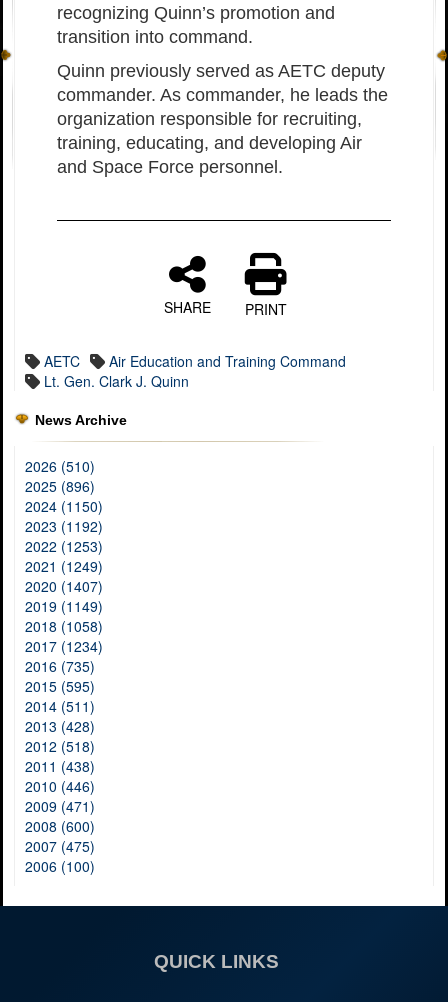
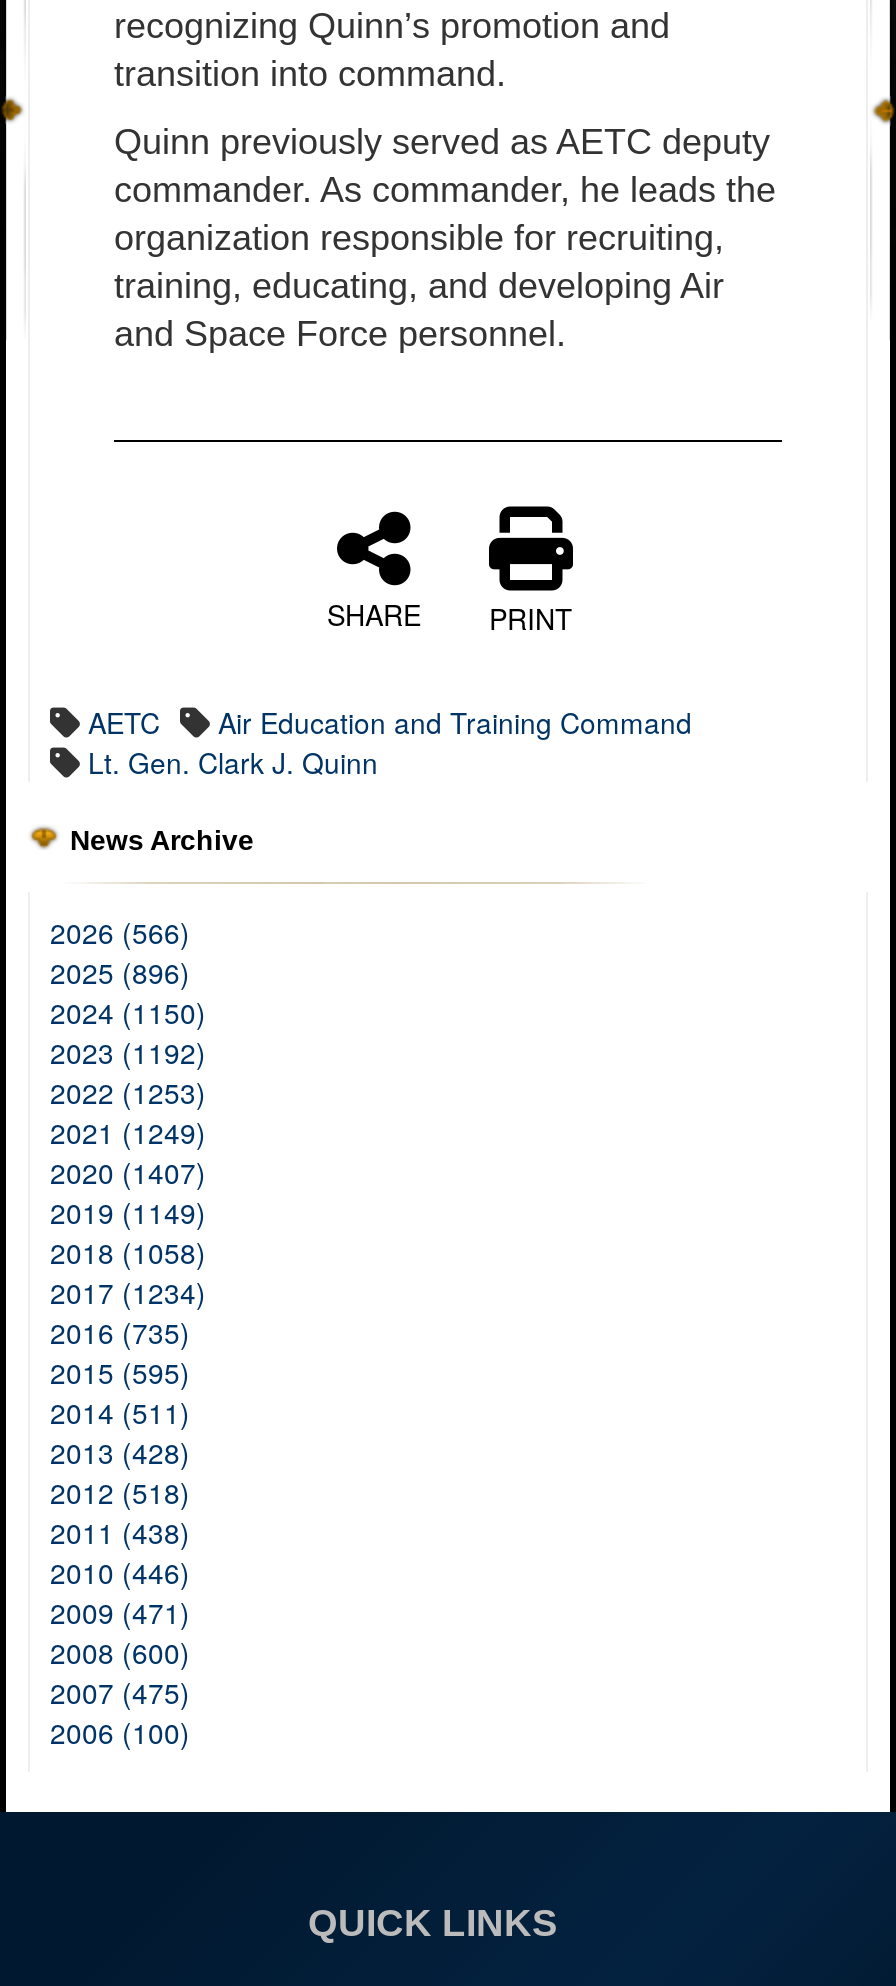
- 2026 (510)
+ 2026 (566)
